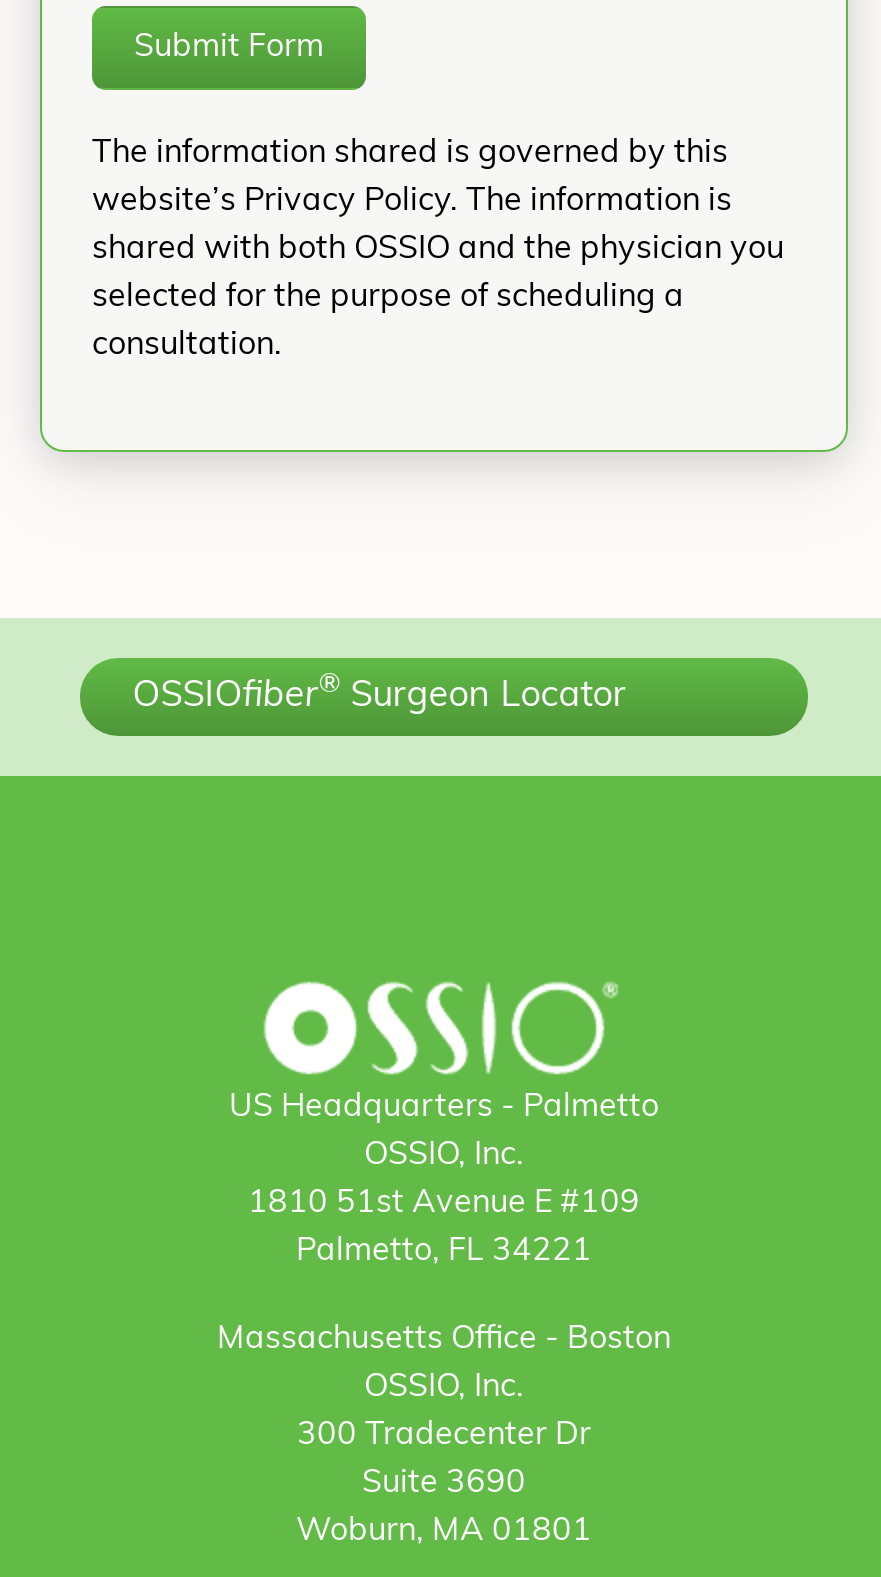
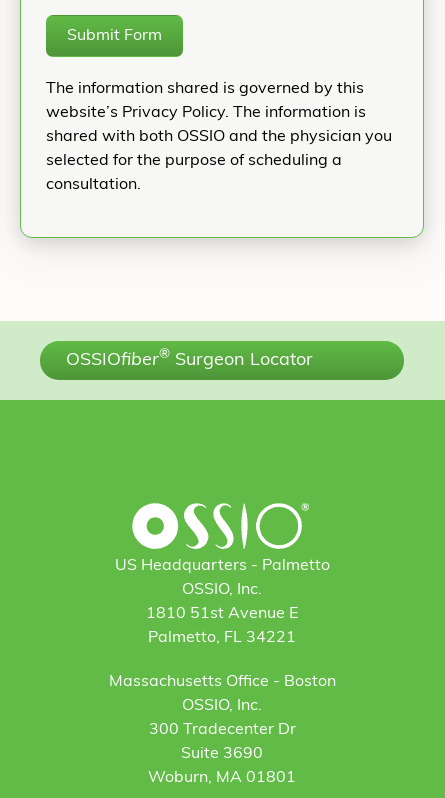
- 1810 51st Avenue E #109
+ 1810 51st Avenue E
